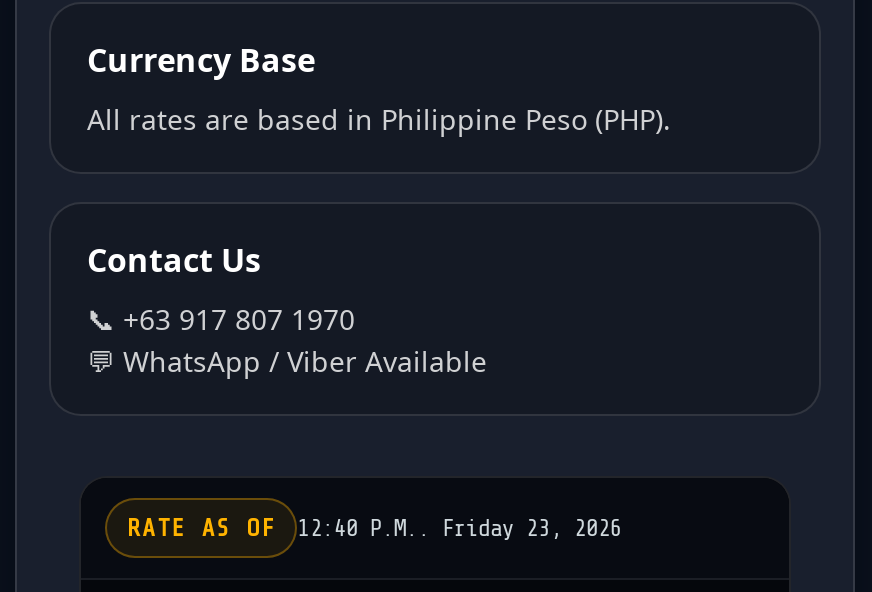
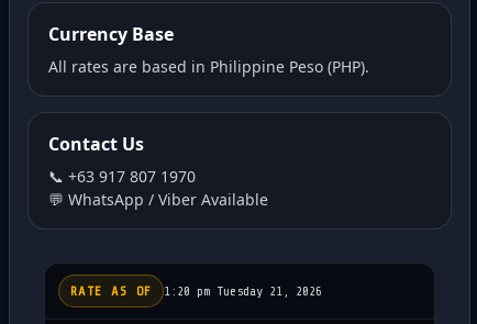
- RATE AS OF 12:40 P.M.. Friday 23, 2026
+ RATE AS OF 1:20 pm Tuesday 21, 2026
